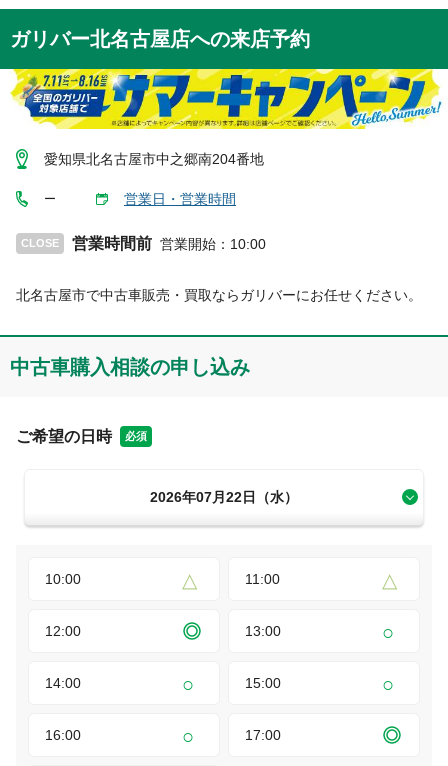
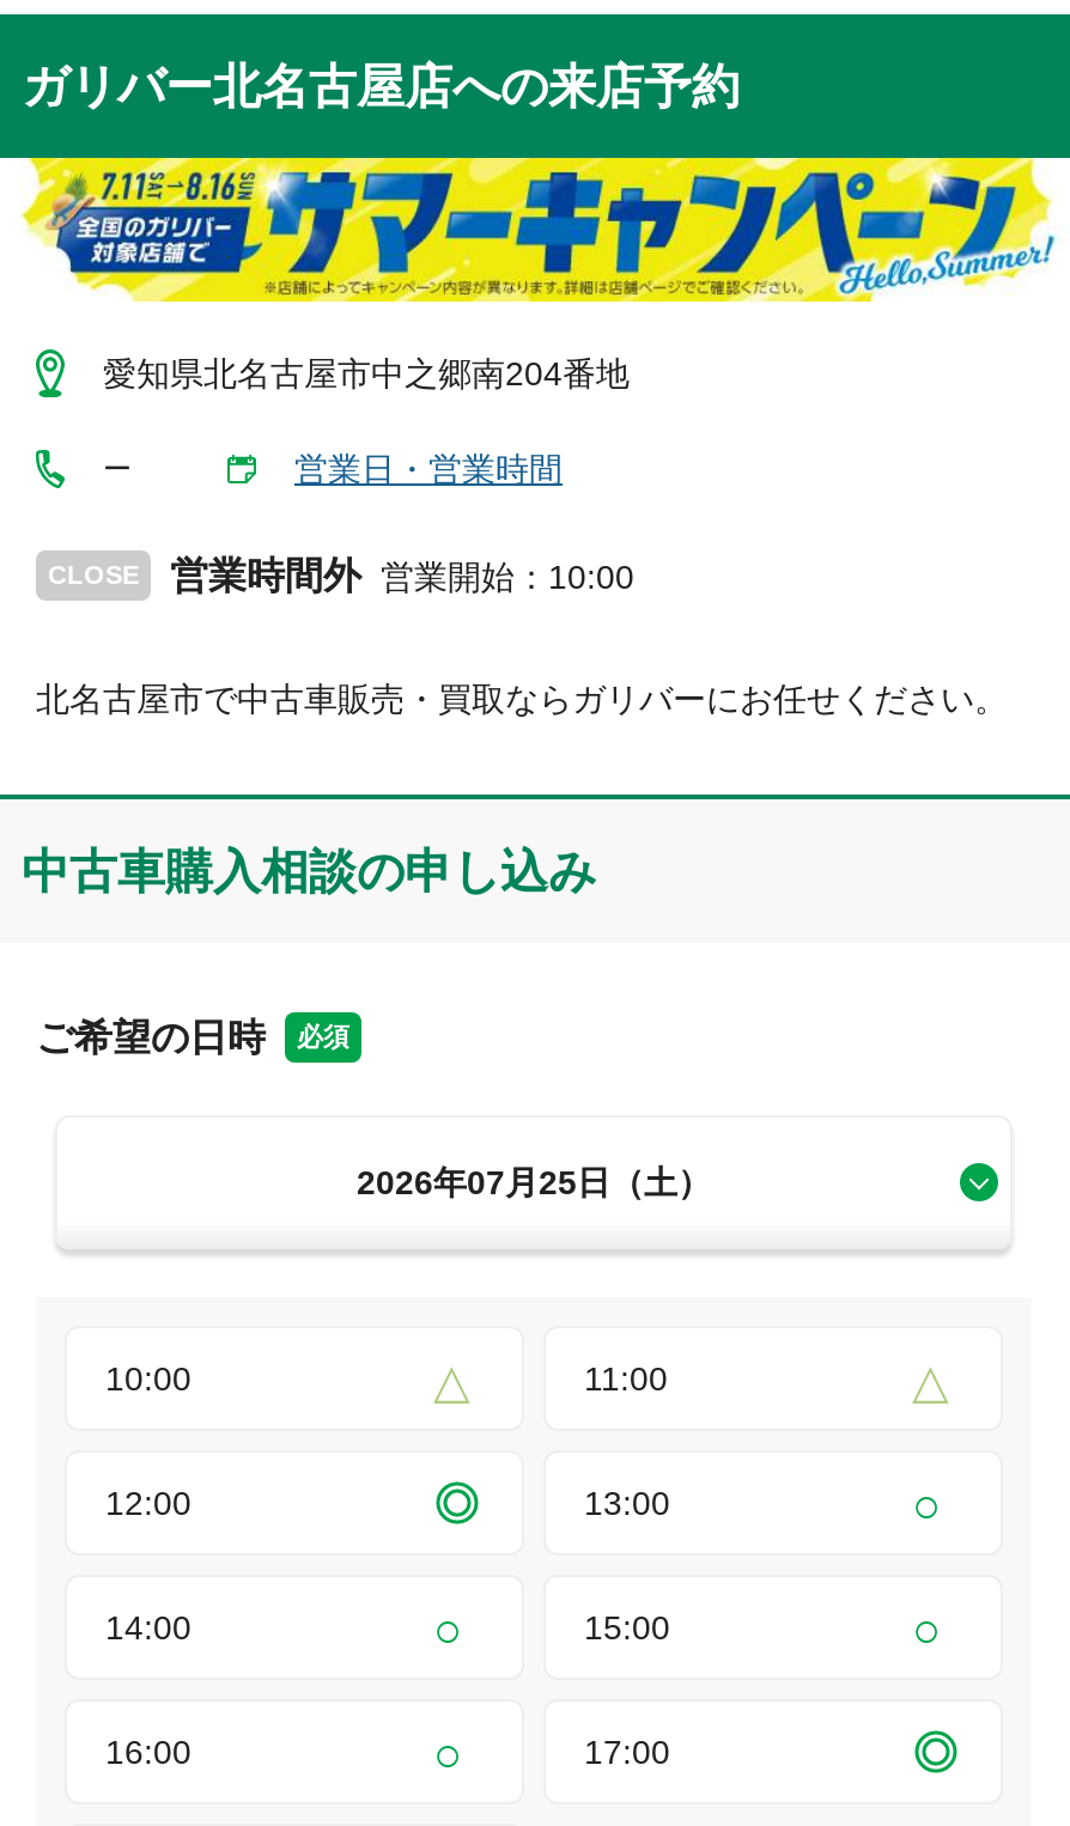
- 営業時間前 営業開始：10:00
+ 営業時間外 営業開始：10:00

- 2026年07月22日（水）
+ 2026年07月25日（土）
